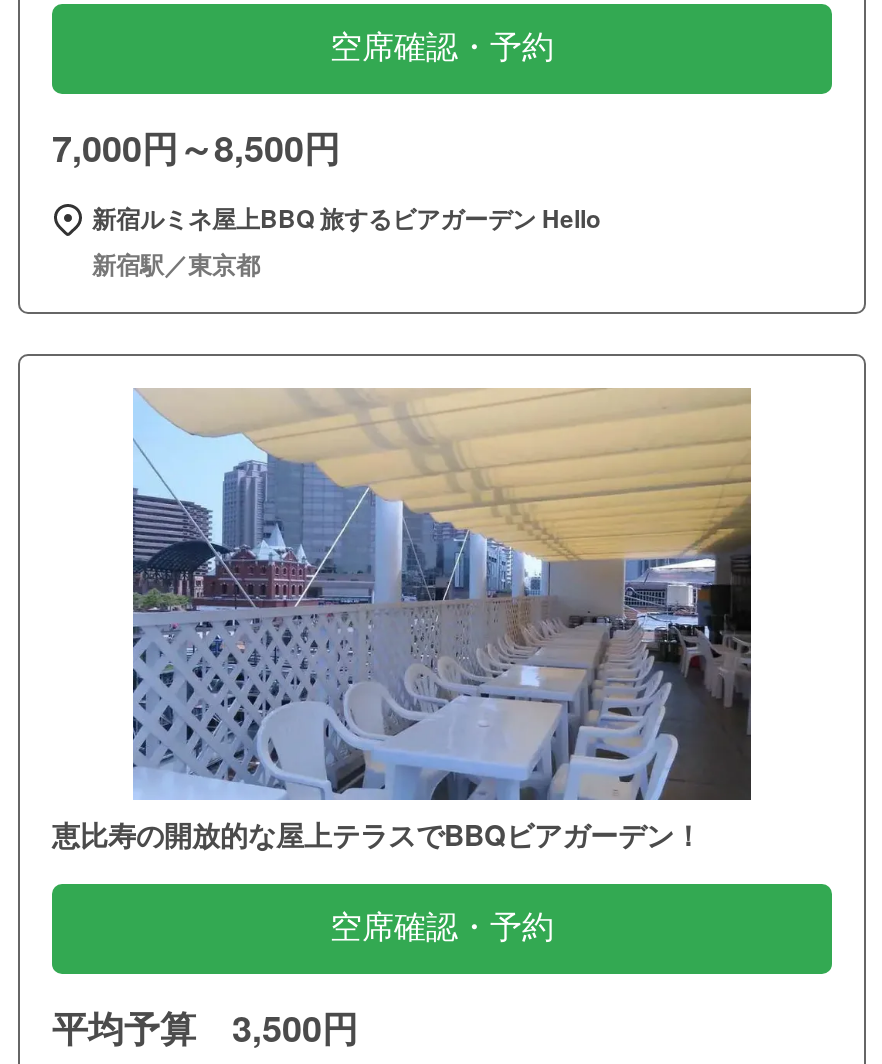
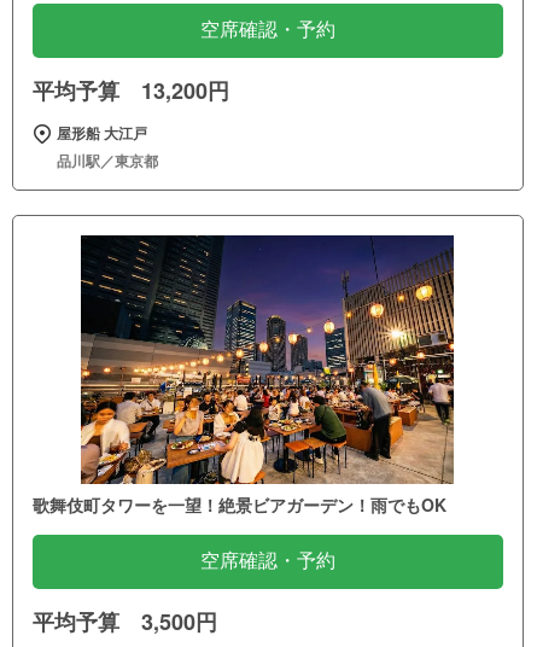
- 7,000円～8,500円
+ 平均予算 13,200円

- 新宿ルミネ屋上BBQ 旅するビアガーデン Hello
- 新宿駅／東京都
+ 屋形船 大江戸
+ 品川駅／東京都

- [image]
- 恵比寿の開放的な屋上テラスでBBQビアガーデン！
+ [image]
+ 歌舞伎町タワーを一望！絶景ビアガーデン！雨でもOK
